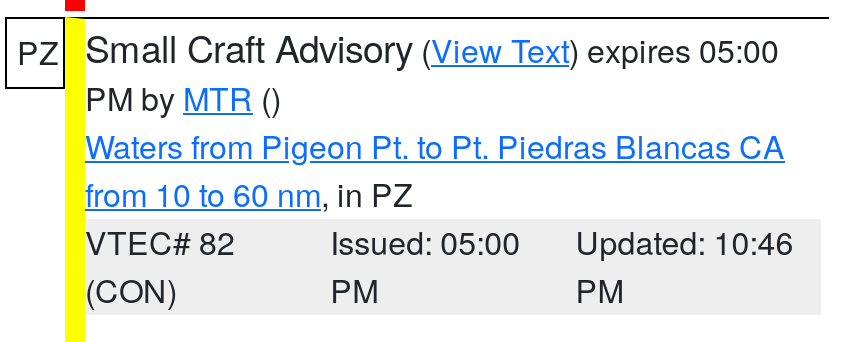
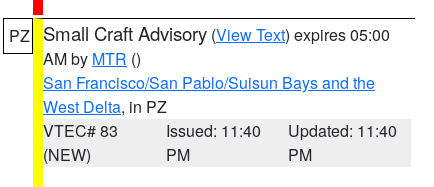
- PM by MTR ()
- Waters from Pigeon Pt. to Pt. Piedras Blancas CA
- from 10 to 60 nm, in PZ
- VTEC# 82
- (CON)
+ AM by MTR ()
+ San Francisco/San Pablo/Suisun Bays and the
+ West Delta, in PZ
+ VTEC# 83
+ (NEW)

- Issued: 05:00
+ Issued: 11:40

- Updated: 10:46
+ Updated: 11:40
